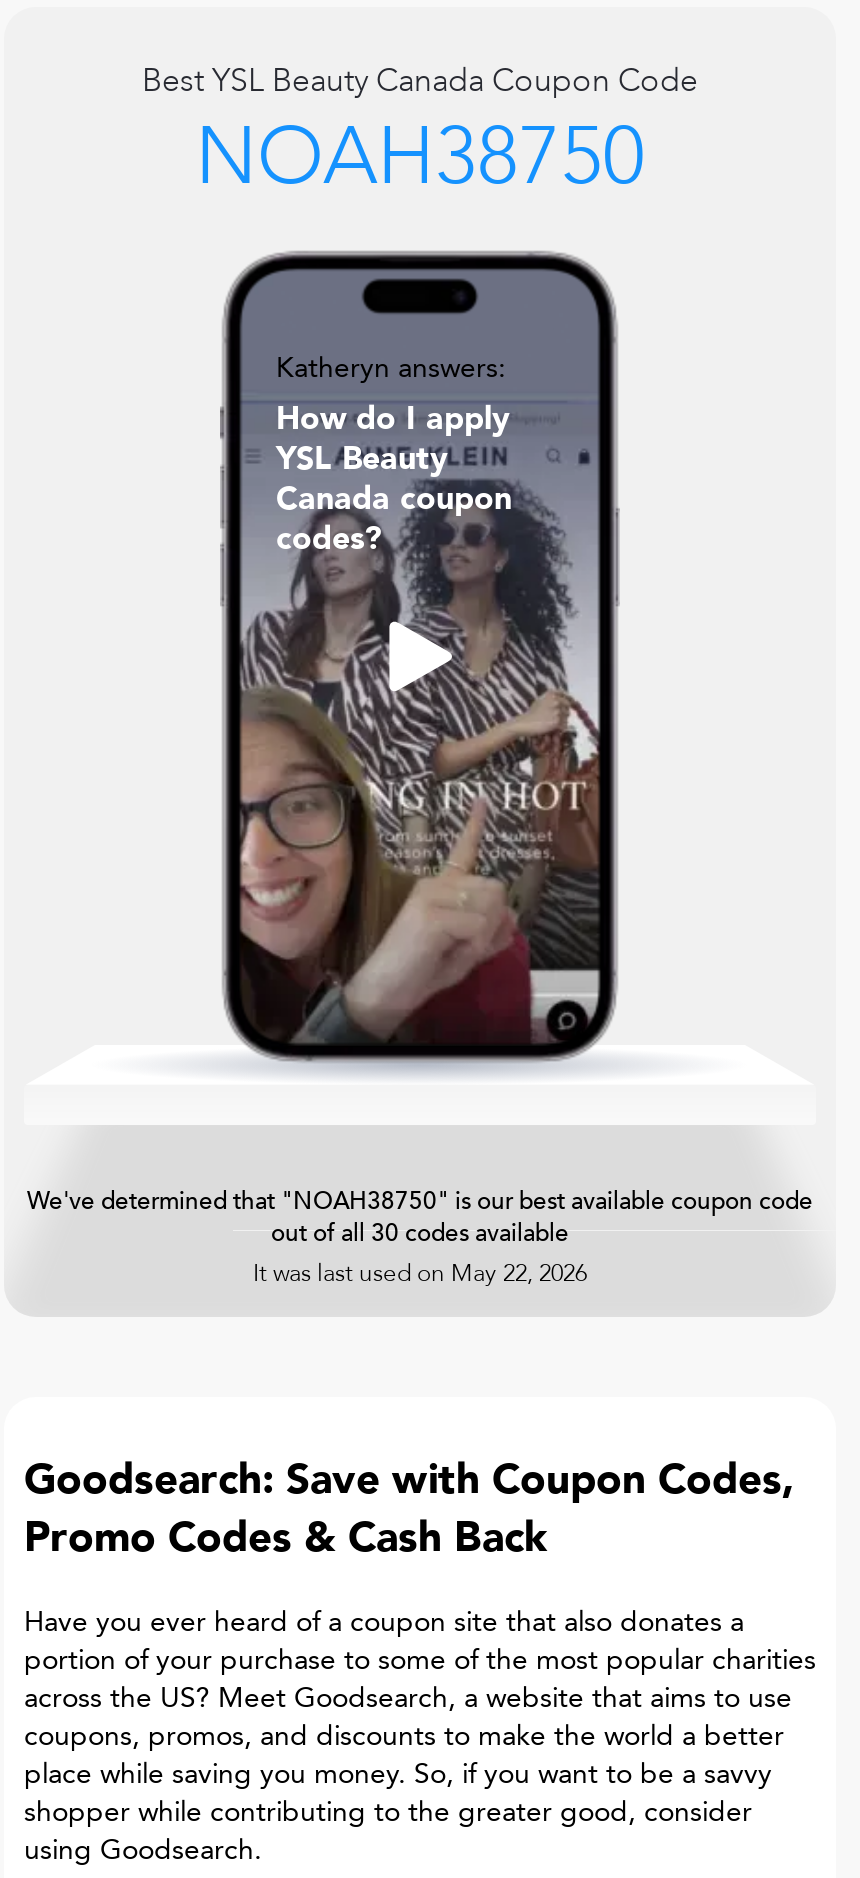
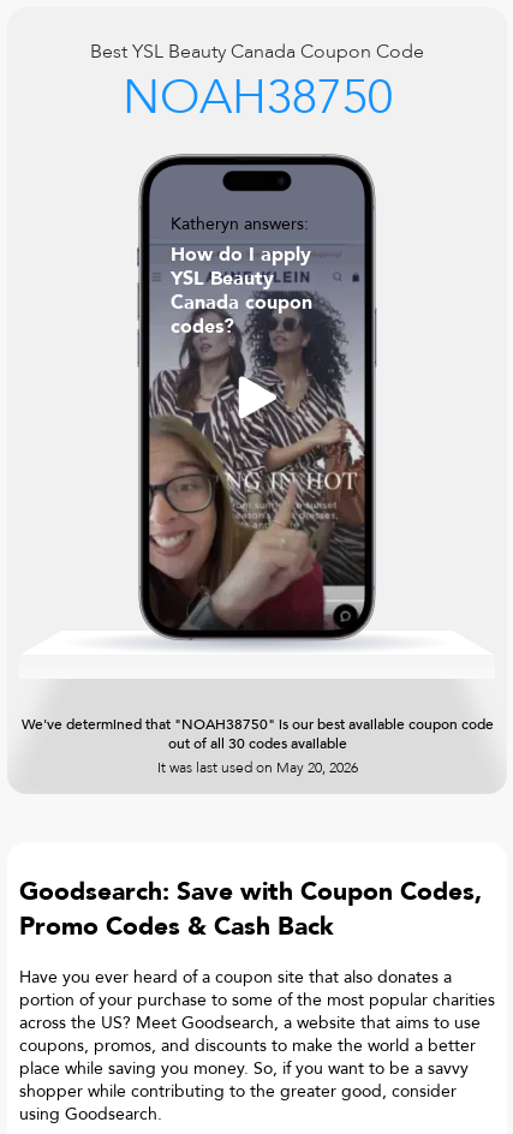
- It was last used on May 22, 2026
+ It was last used on May 20, 2026
